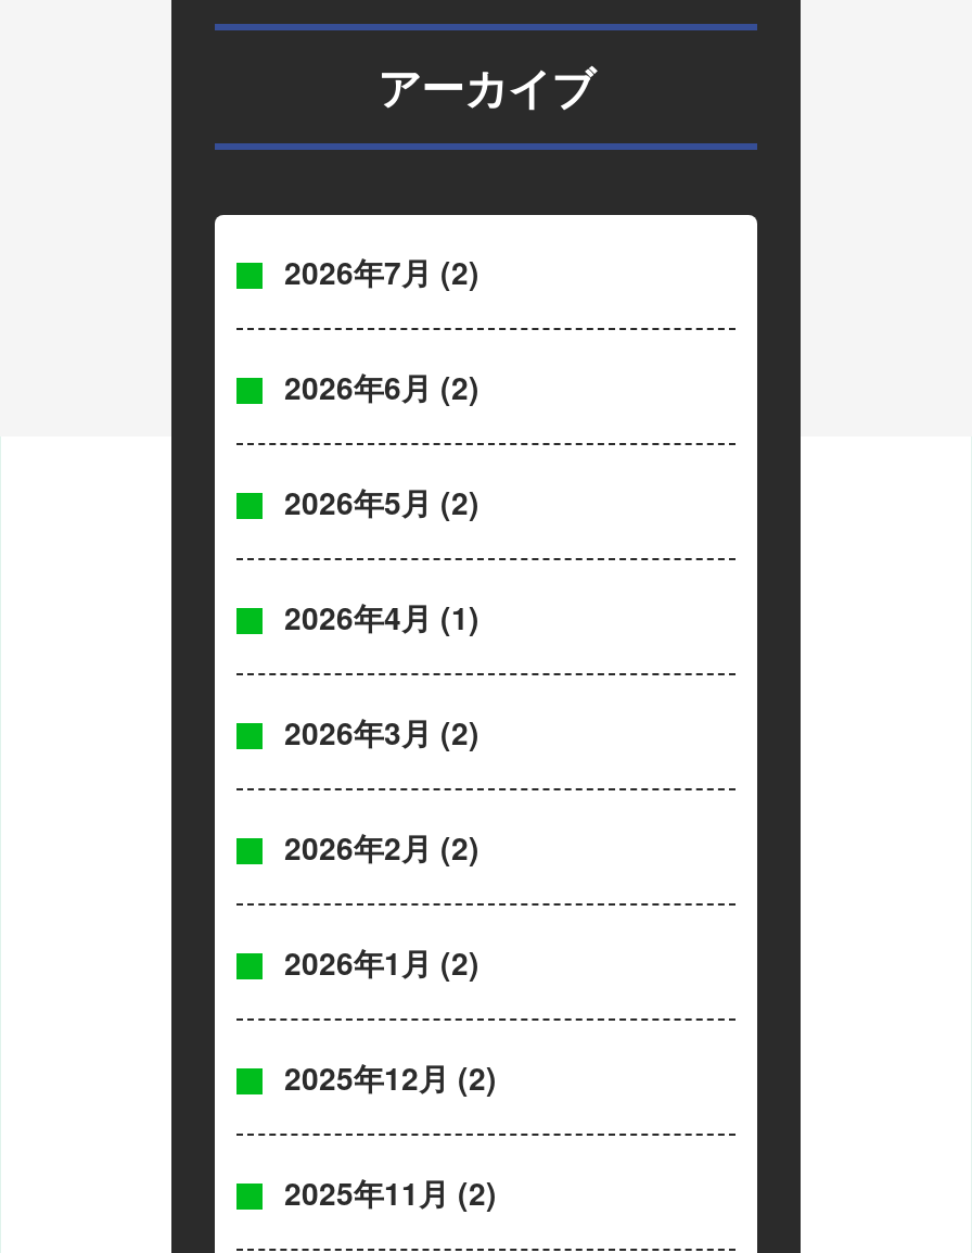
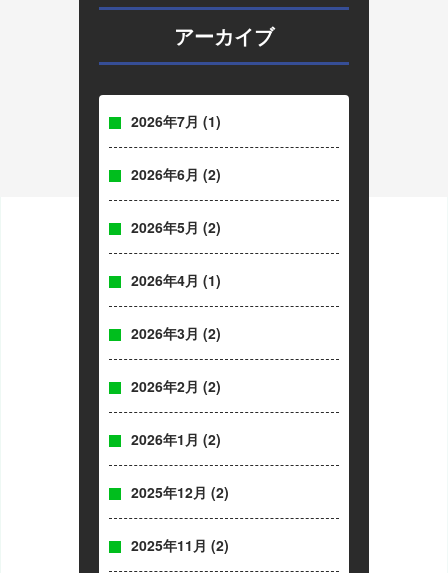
- 2026年7月(2)
+ 2026年7月(1)
